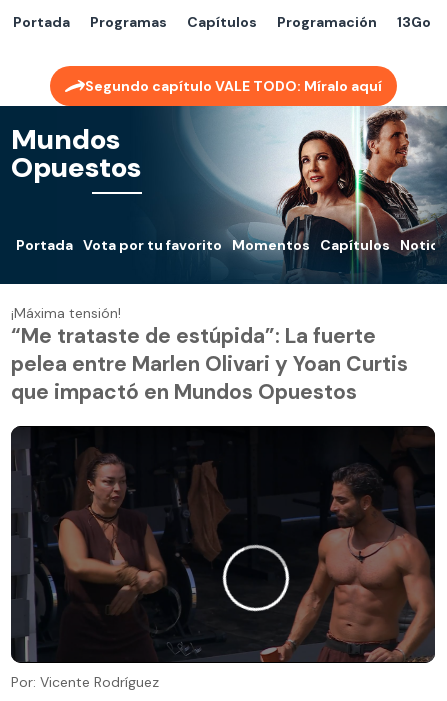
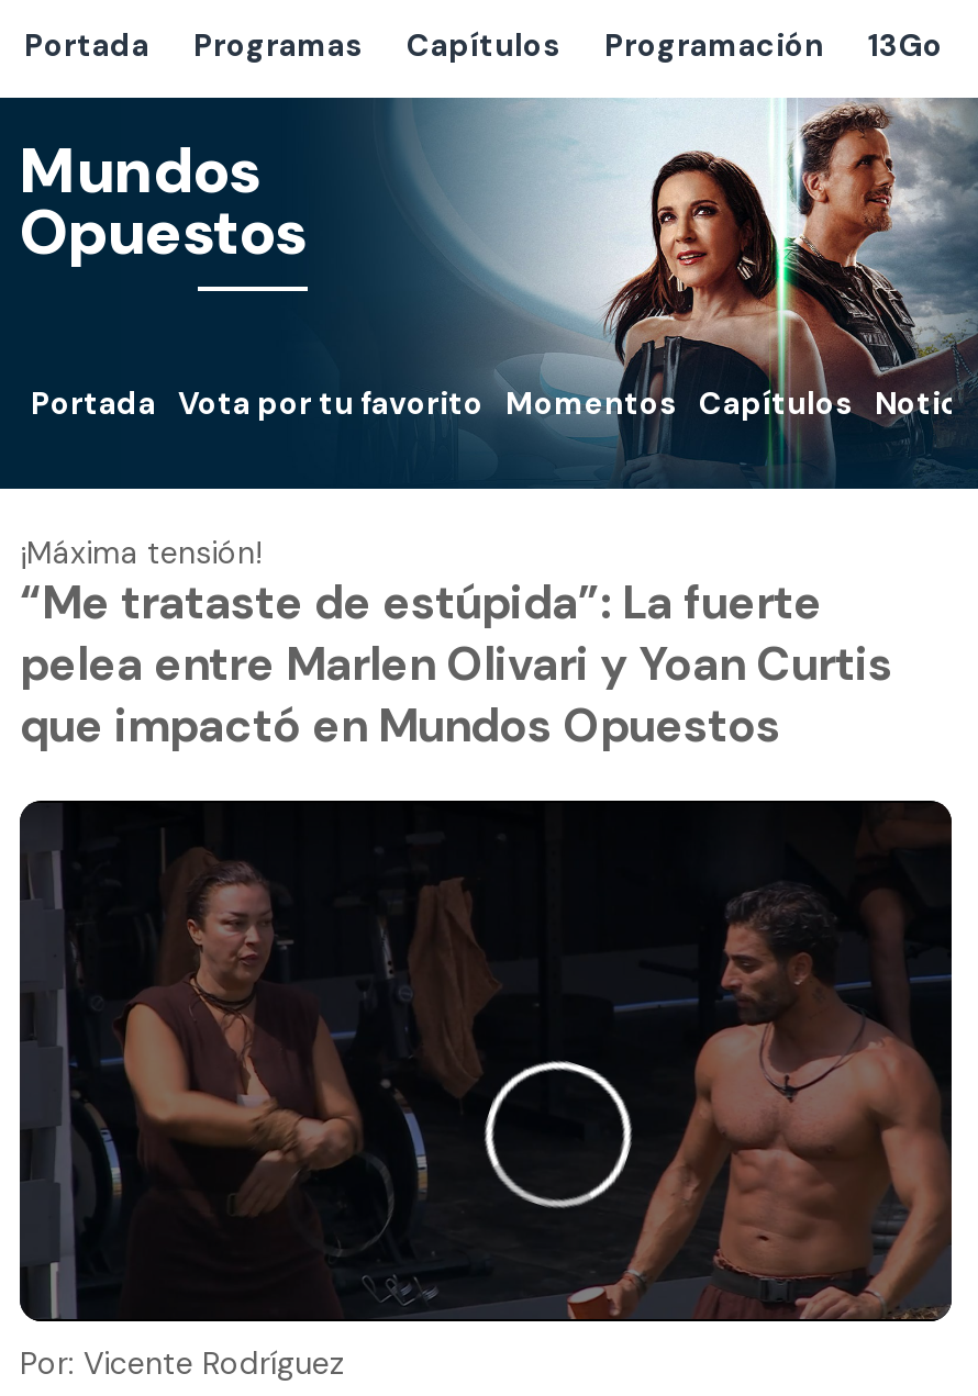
- Segundo capítulo VALE TODO: Míralo aquí
